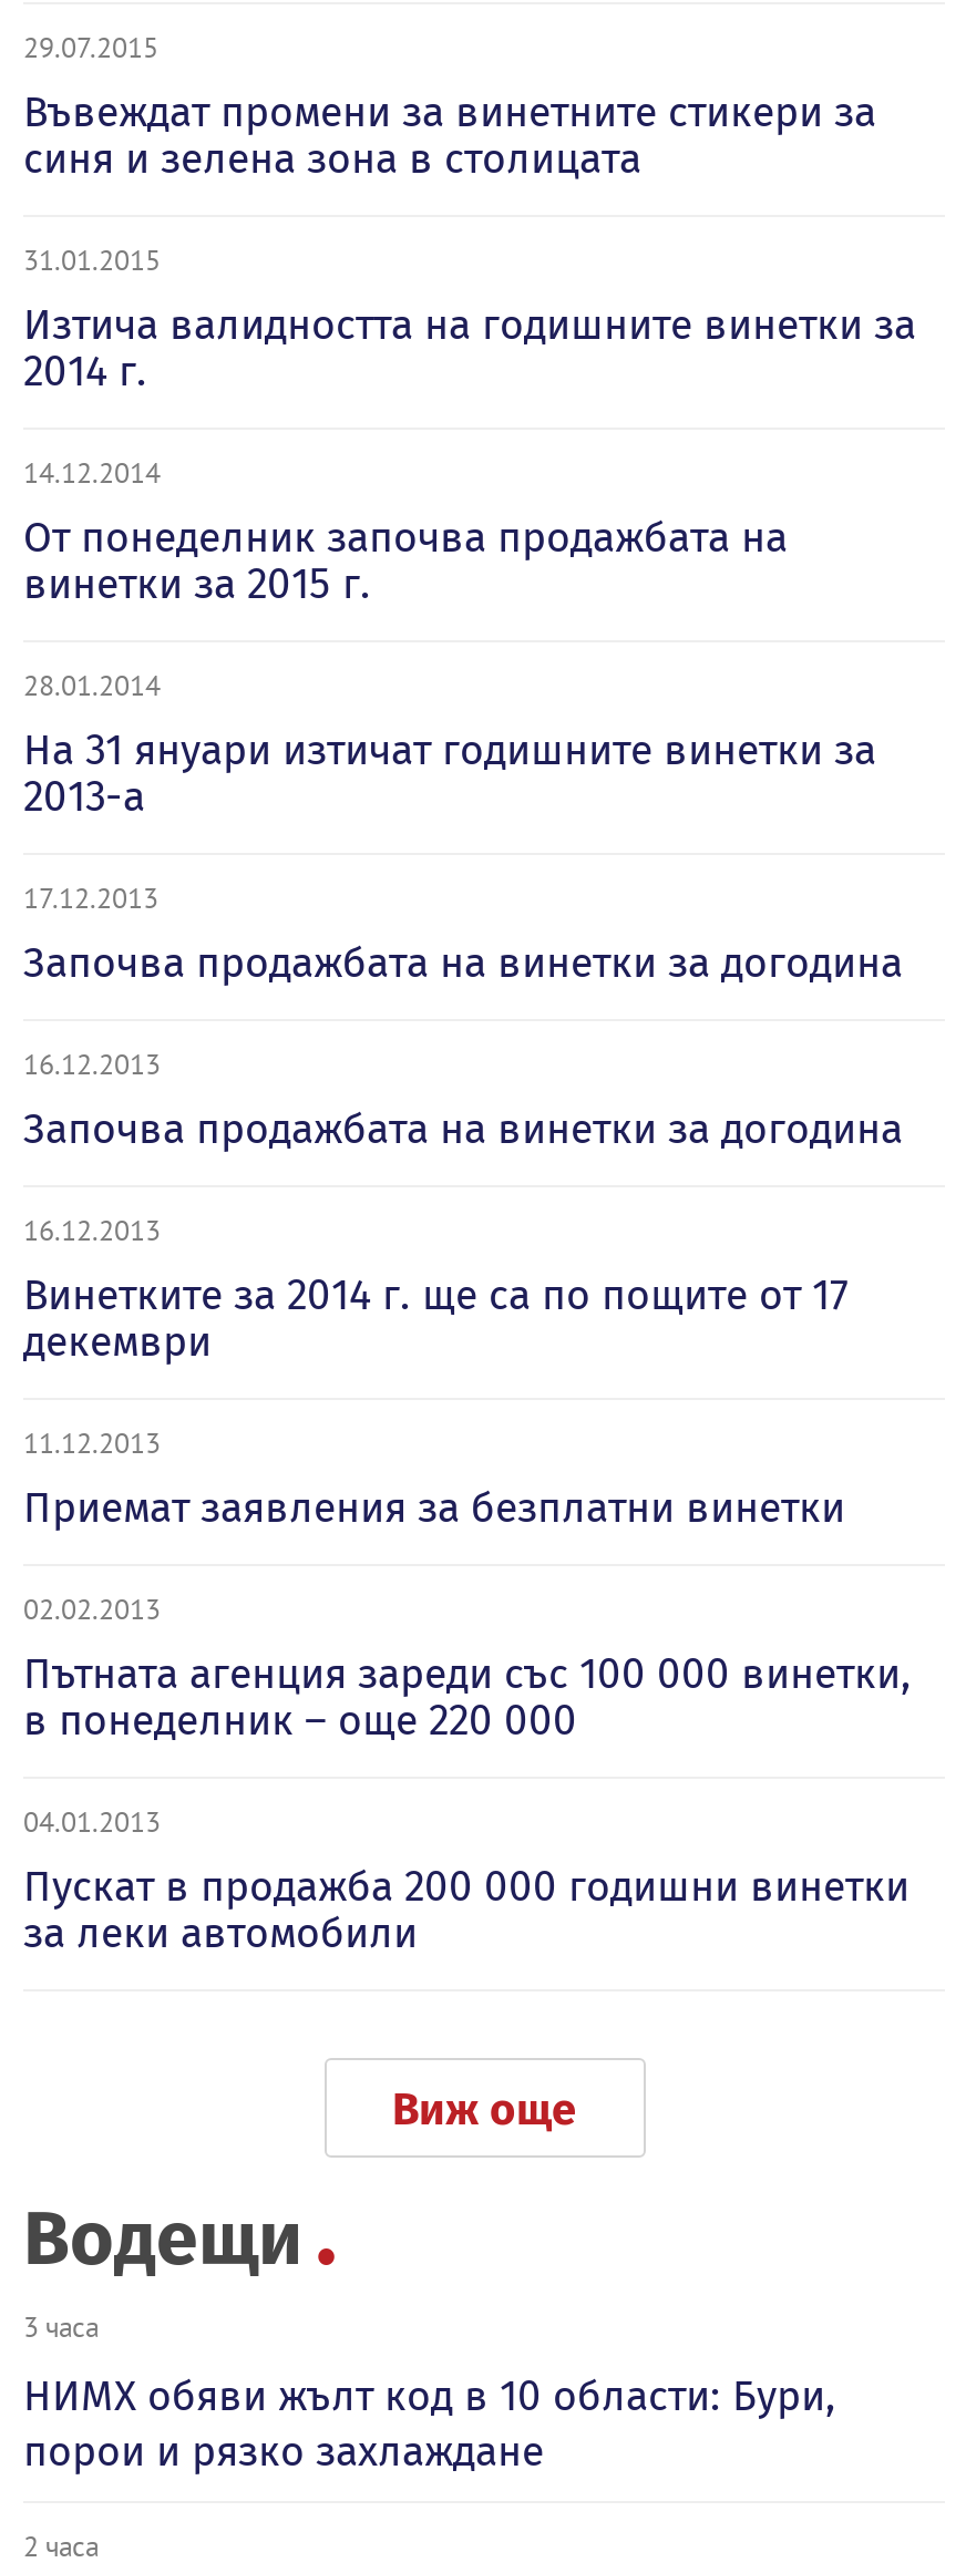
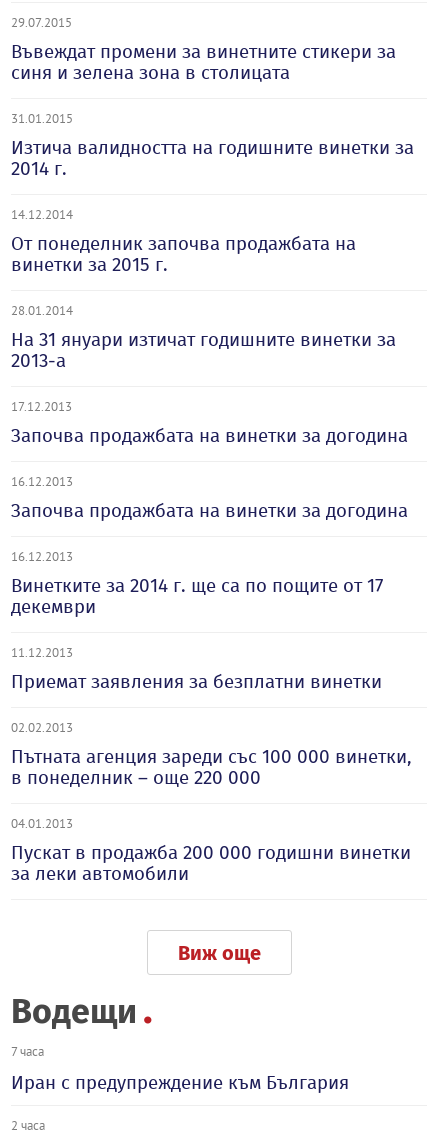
- 3 часа
+ 7 часа

- НИМХ обяви жълт код в 10 области: Бури,
- порои и рязко захлаждане
+ Иран с предупреждение към България
